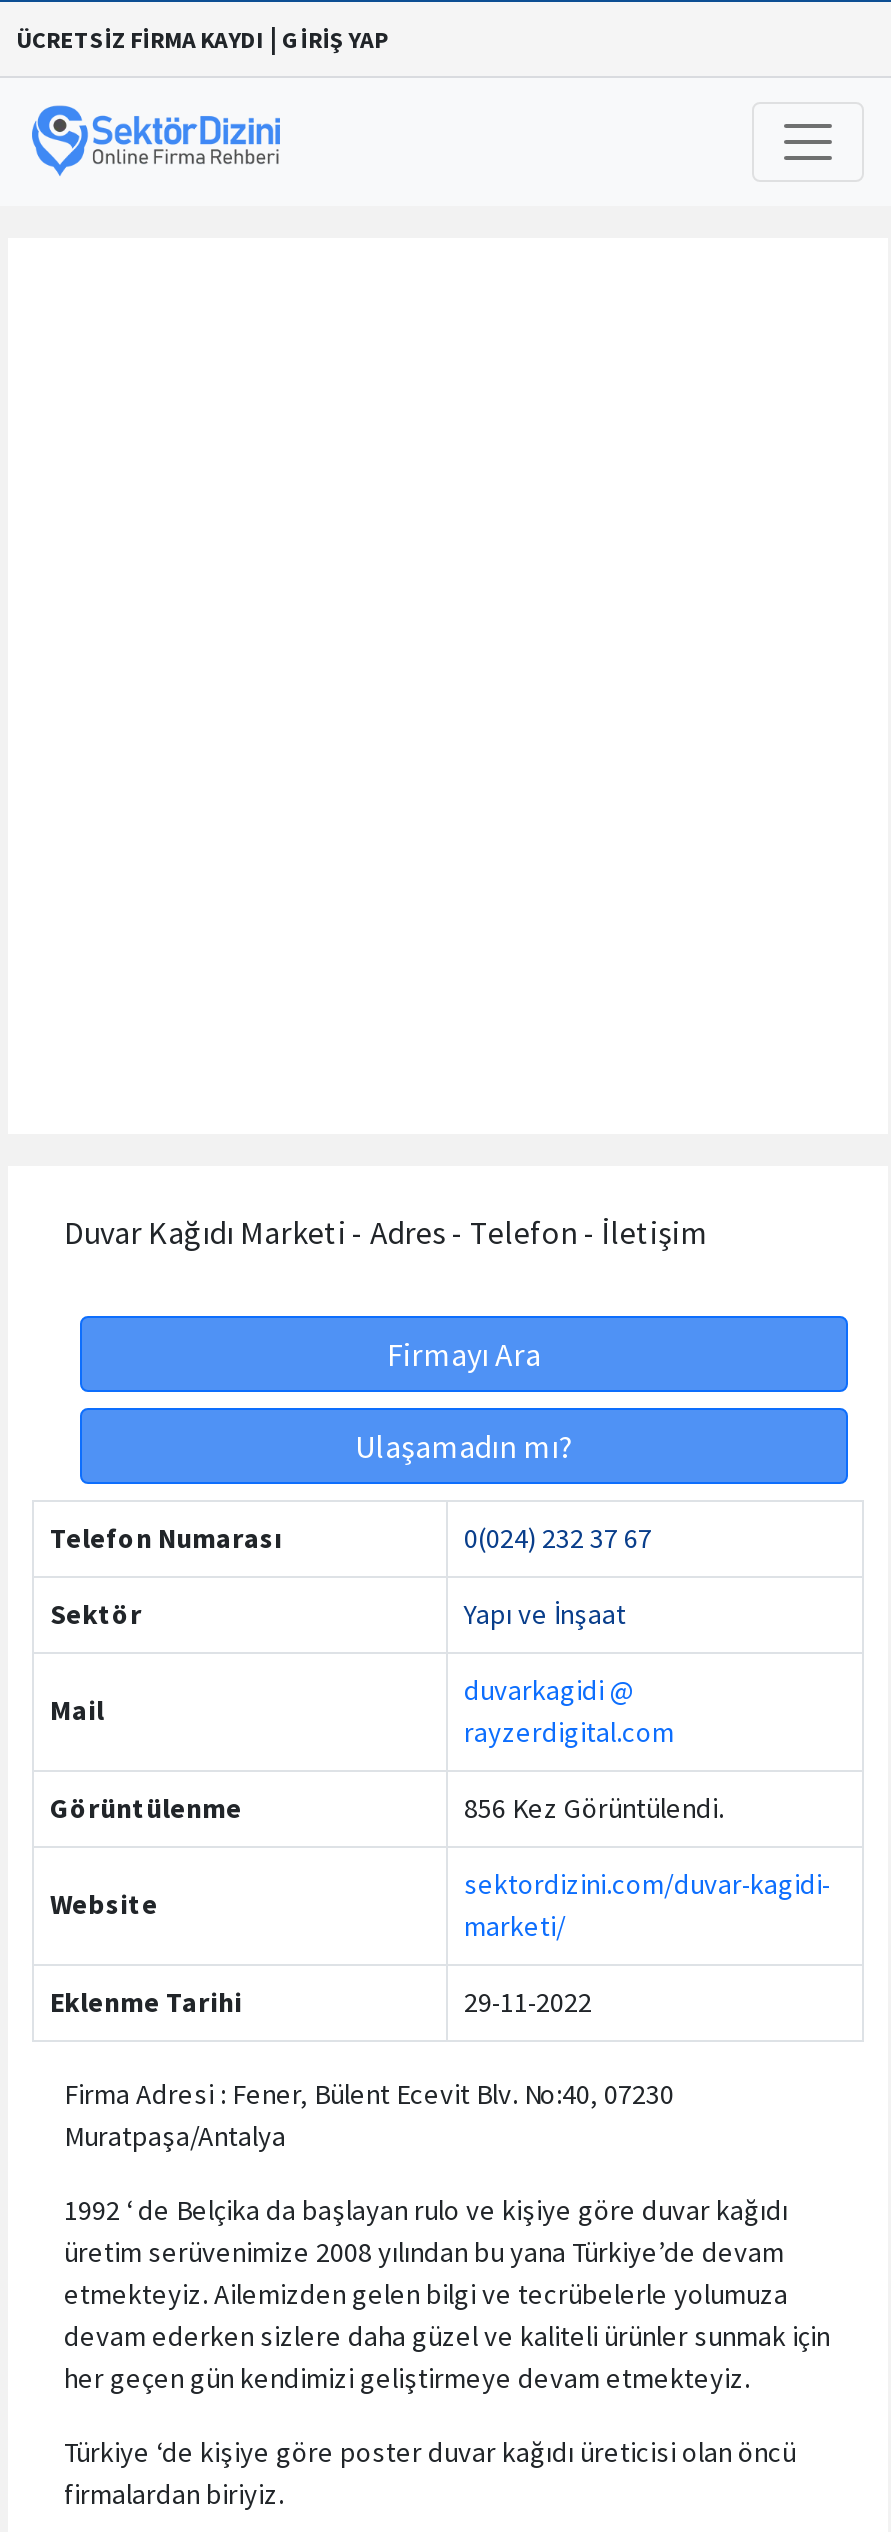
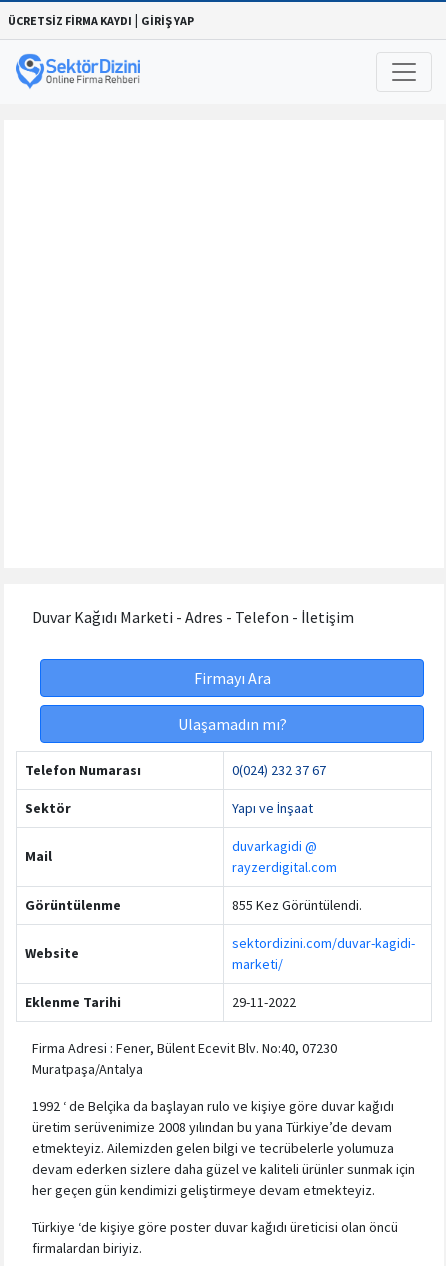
- 856 Kez Görüntülendi.
+ 855 Kez Görüntülendi.
